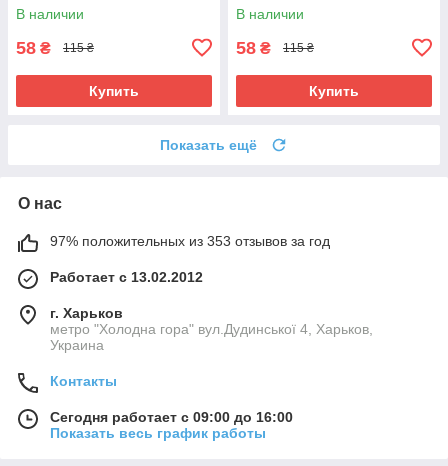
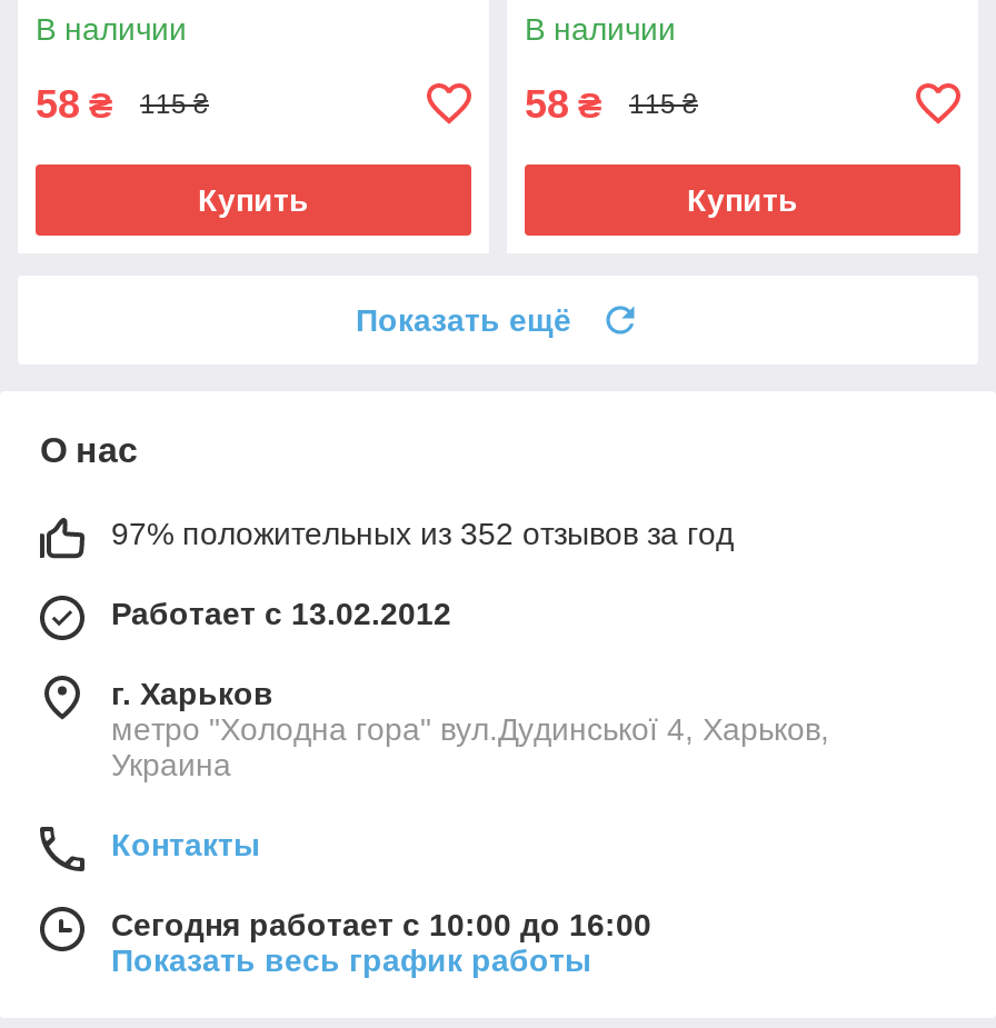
- 97% положительных из 353 отзывов за год
+ 97% положительных из 352 отзывов за год

- Сегодня работает с 09:00 до 16:00
+ Сегодня работает с 10:00 до 16:00
